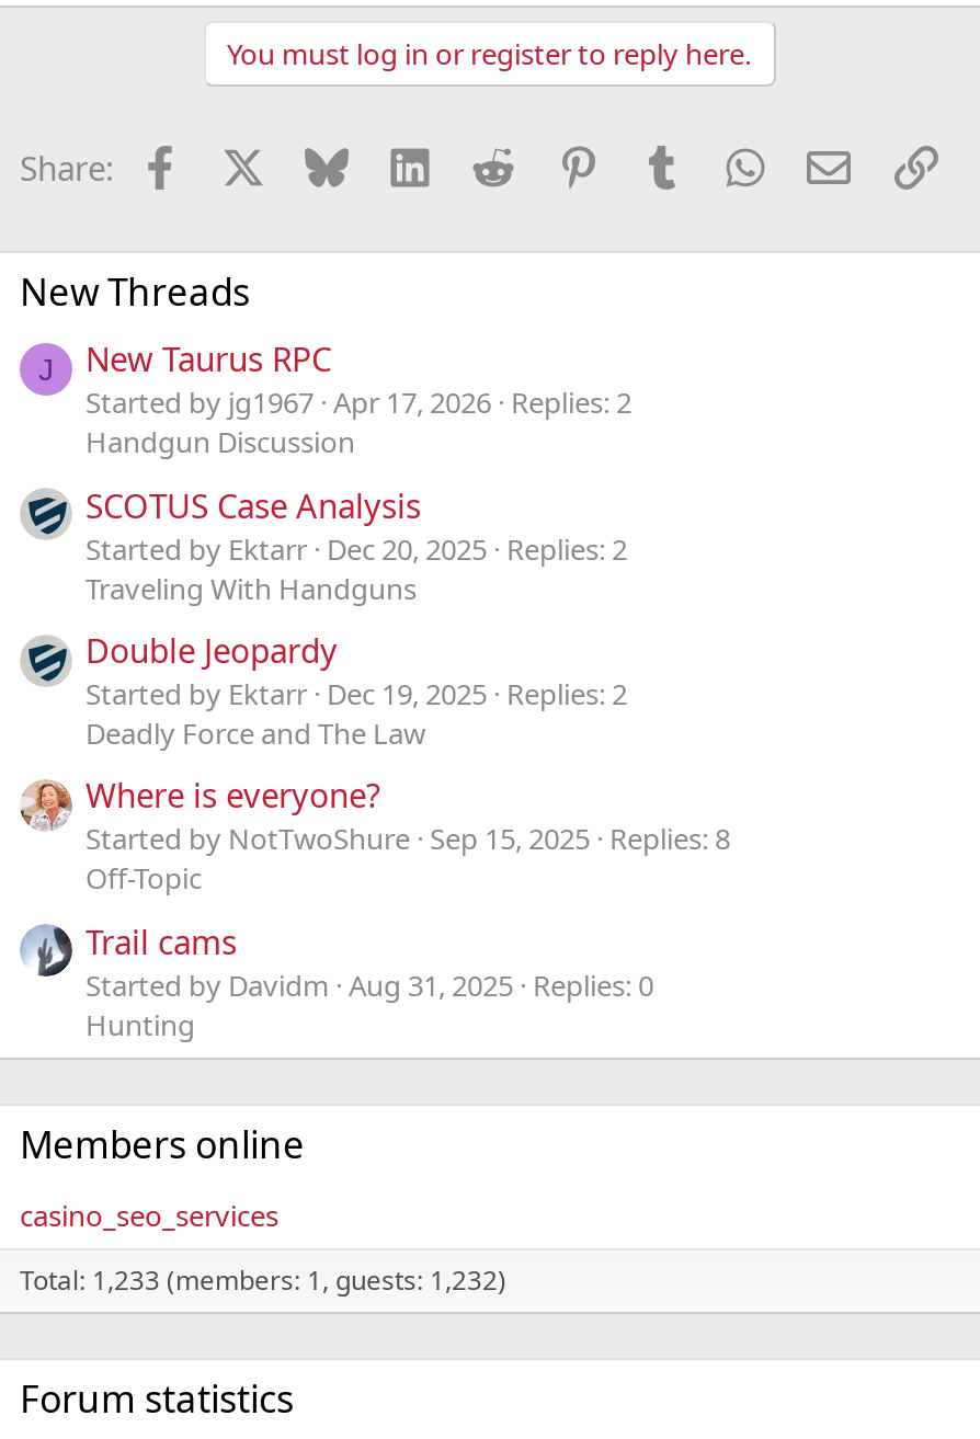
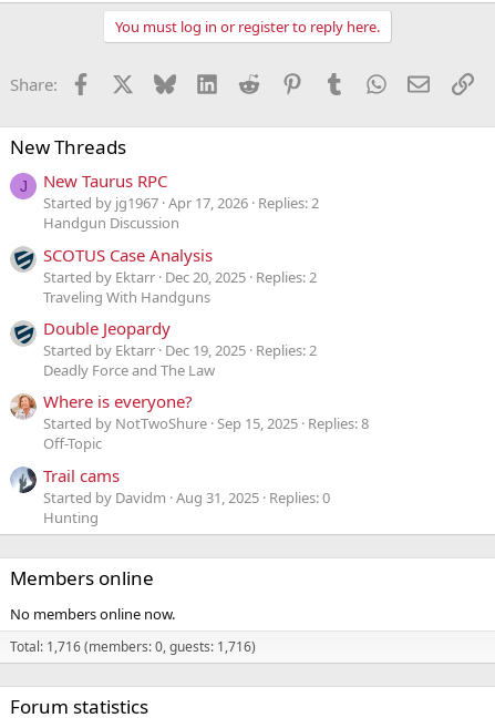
- casino_seo_services
+ No members online now.

- Total: 1,233 (members: 1, guests: 1,232)
+ Total: 1,716 (members: 0, guests: 1,716)
